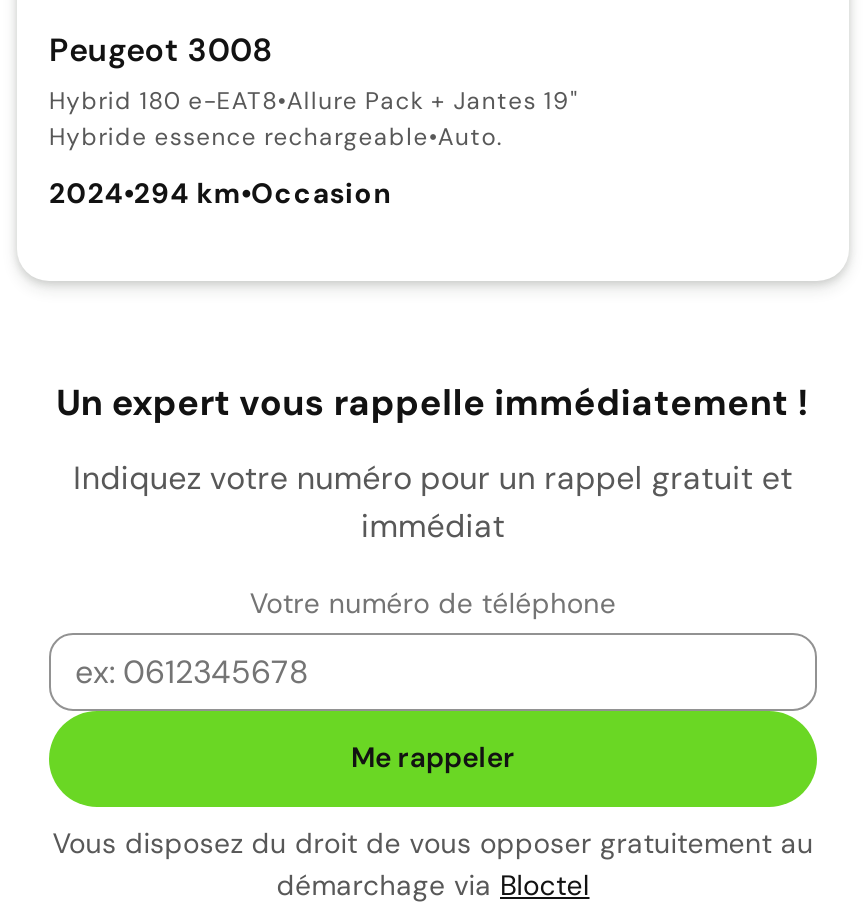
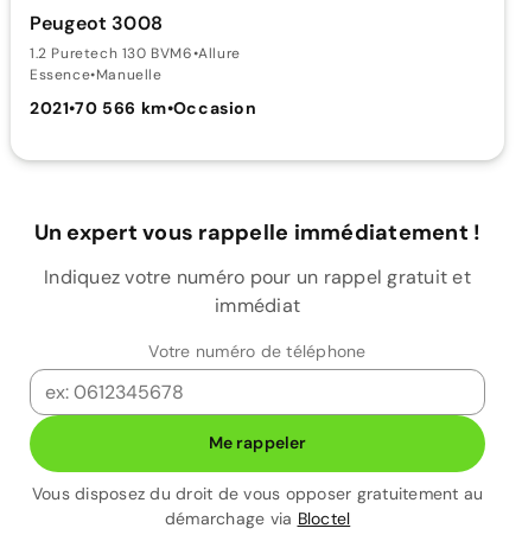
- Hybrid 180 e-EAT8•Allure Pack + Jantes 19"
- Hybride essence rechargeable•Auto.
+ 1.2 Puretech 130 BVM6•Allure
+ Essence•Manuelle

- 2024•294 km•Occasion
+ 2021•70 566 km•Occasion
